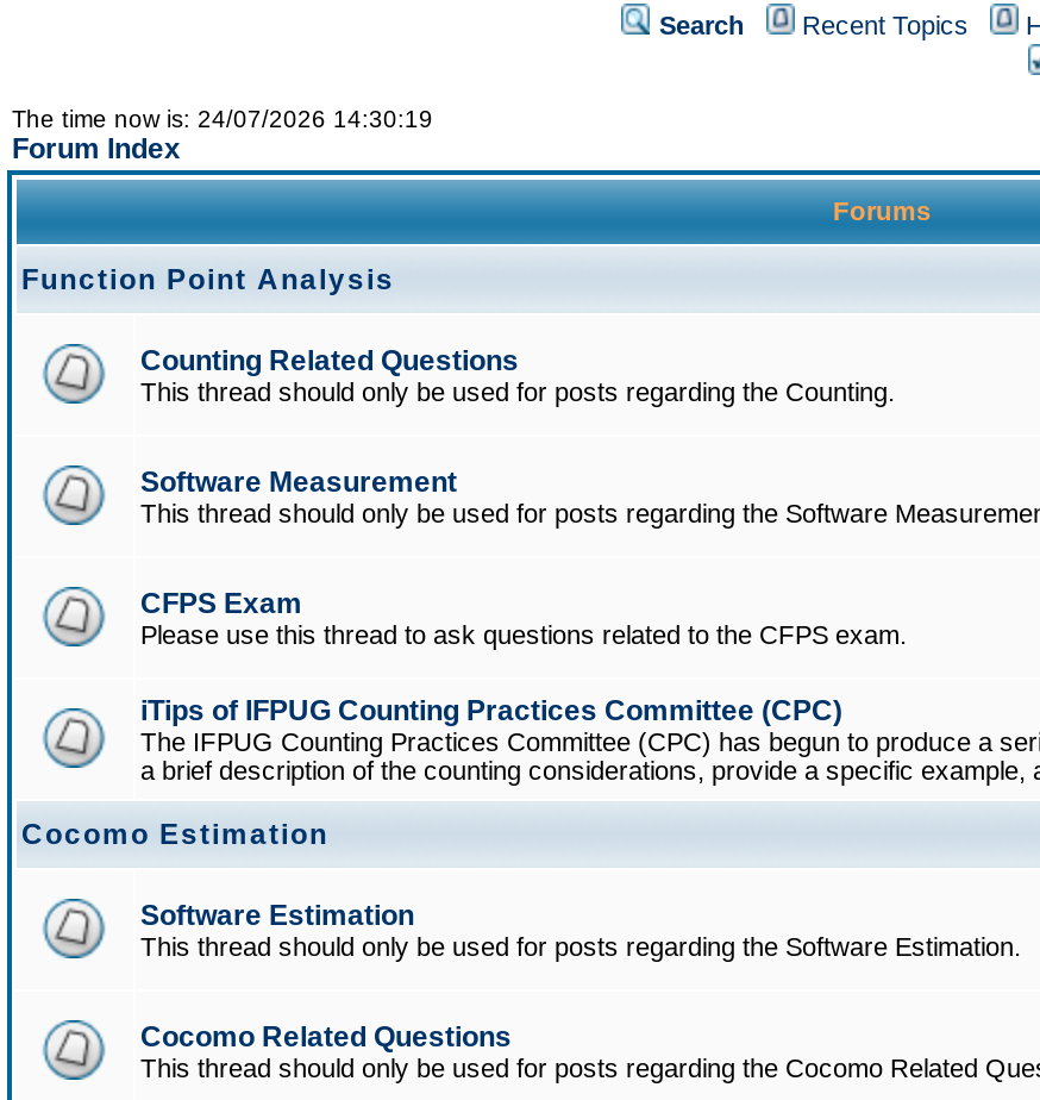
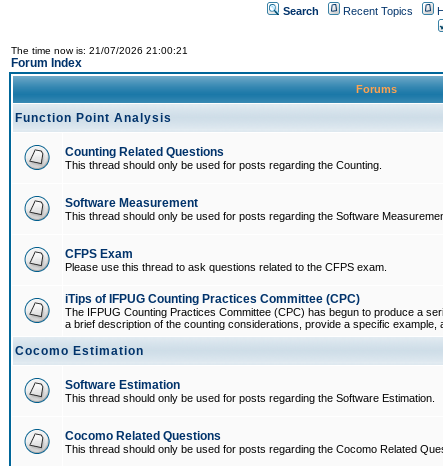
- The time now is: 24/07/2026 14:30:19
+ The time now is: 21/07/2026 21:00:21
